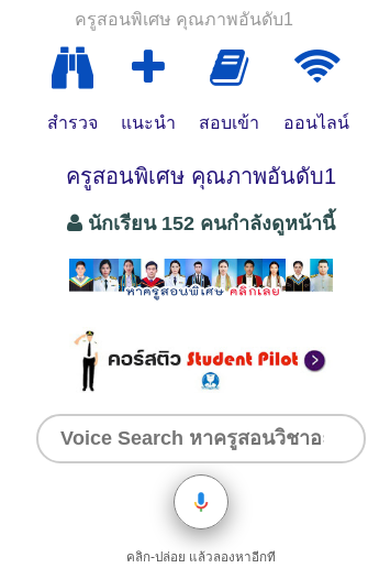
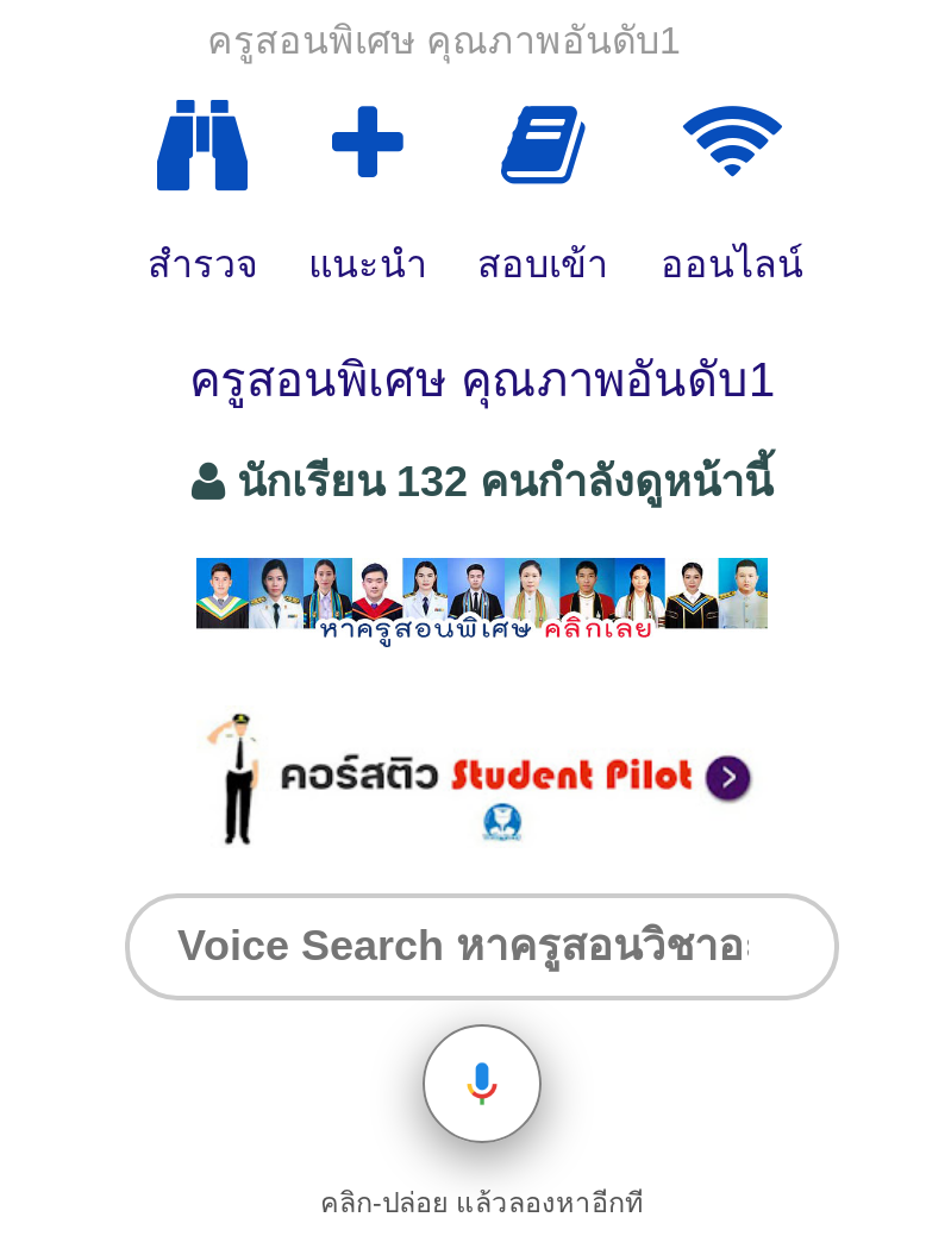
- นักเรียน 152 คนกำลังดูหน้านี้
+ นักเรียน 132 คนกำลังดูหน้านี้
